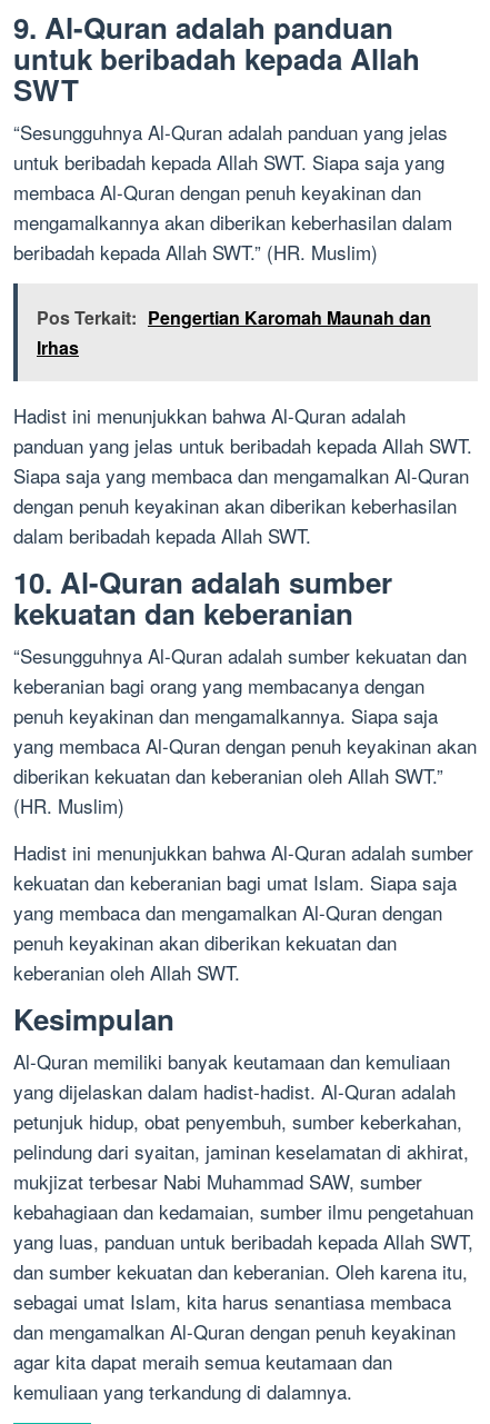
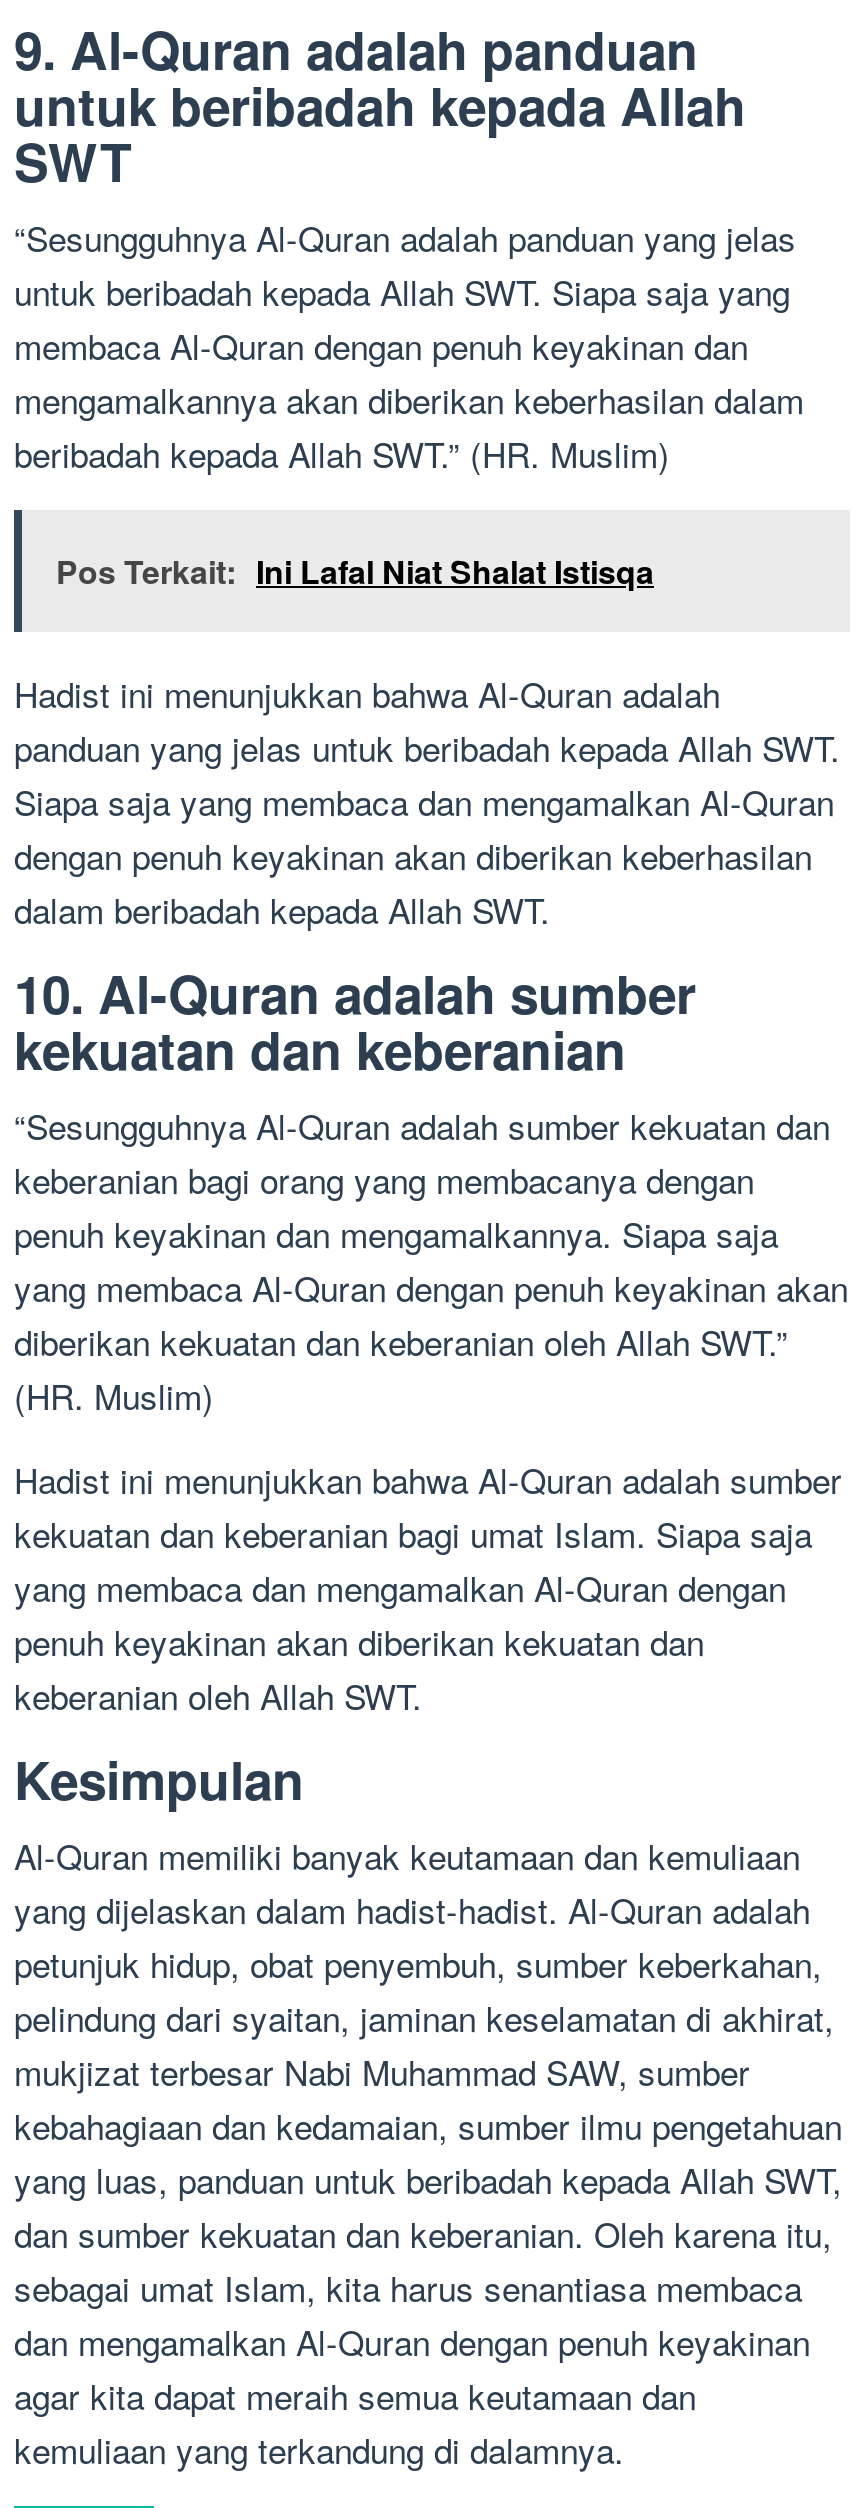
- Pos Terkait: Pengertian Karomah Maunah dan
- Irhas
+ Pos Terkait: Ini Lafal Niat Shalat Istisqa
